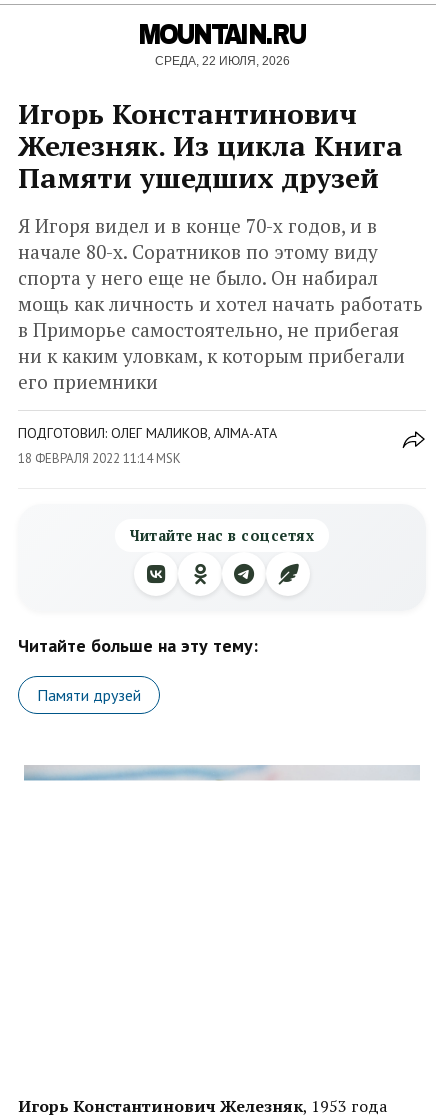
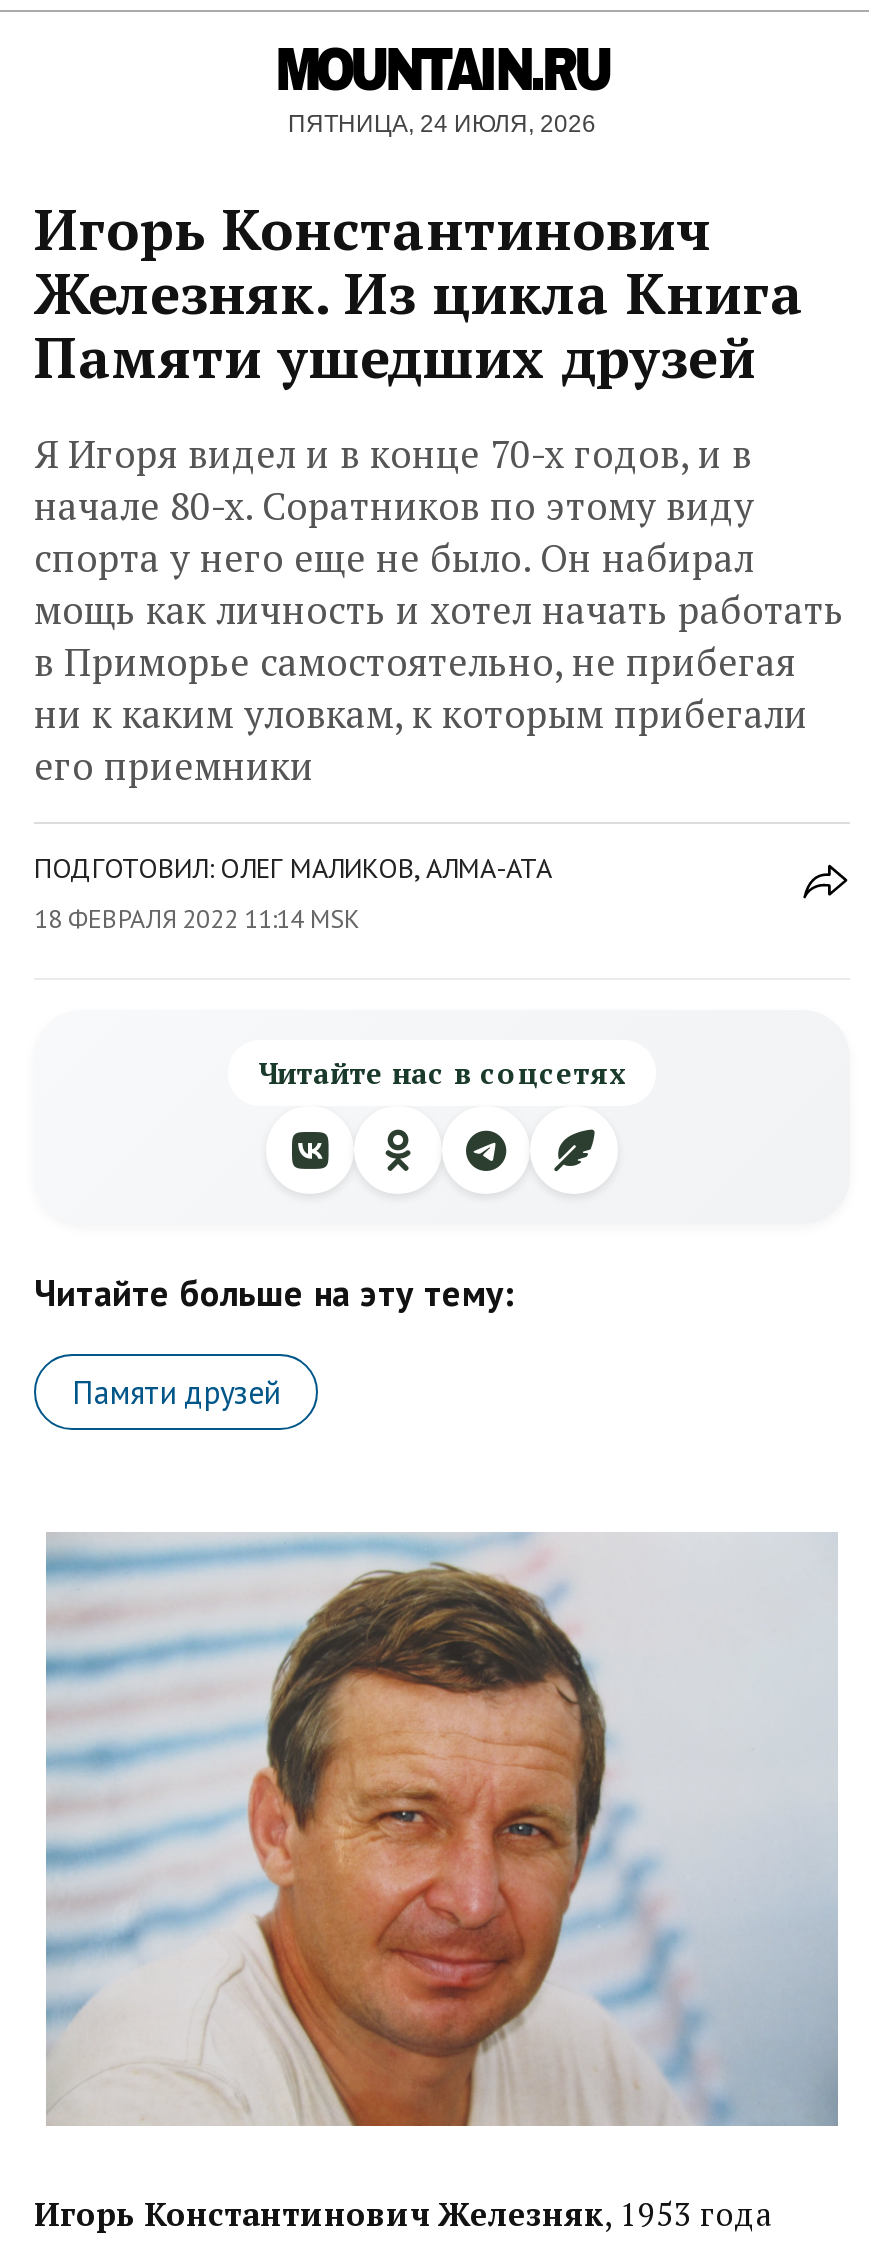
- СРЕДА, 22 ИЮЛЯ, 2026
+ ПЯТНИЦА, 24 ИЮЛЯ, 2026

+ [image]
